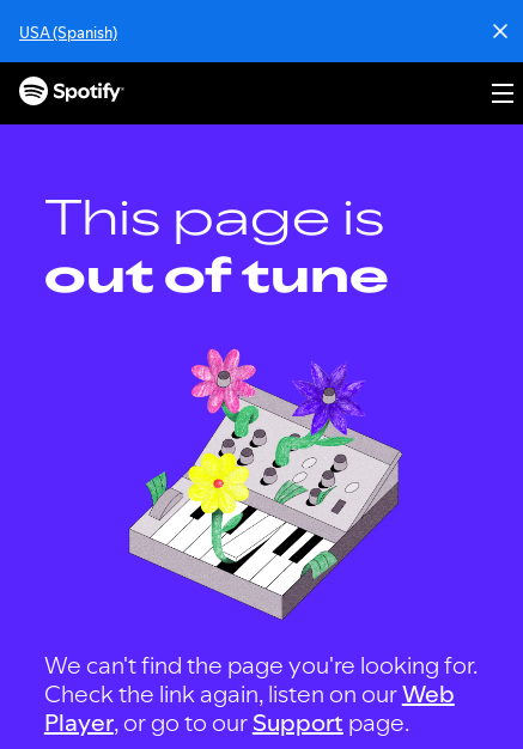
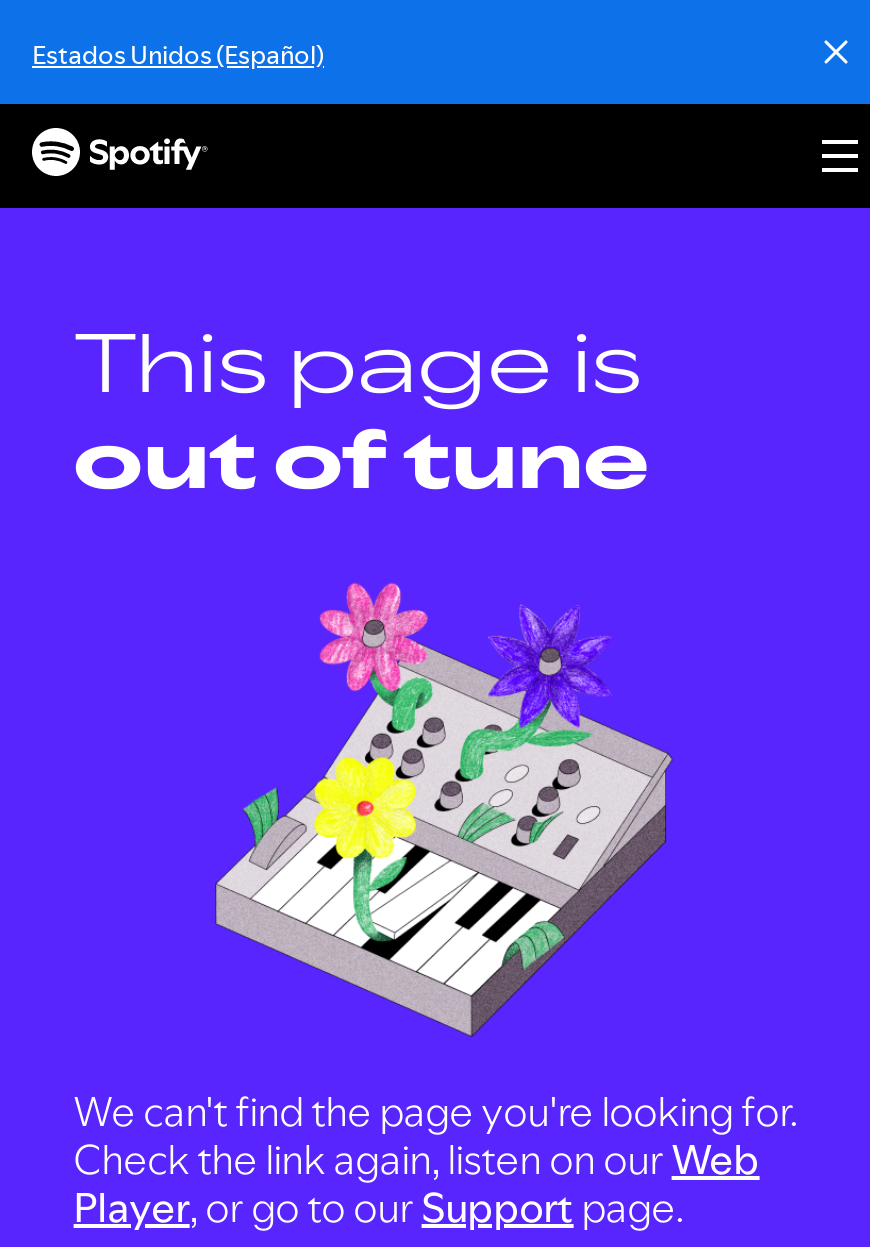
- USA (Spanish)
+ Estados Unidos (Español)
